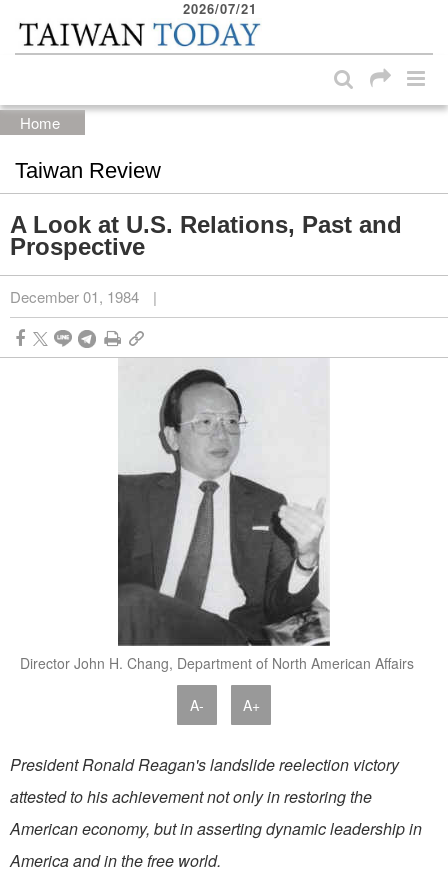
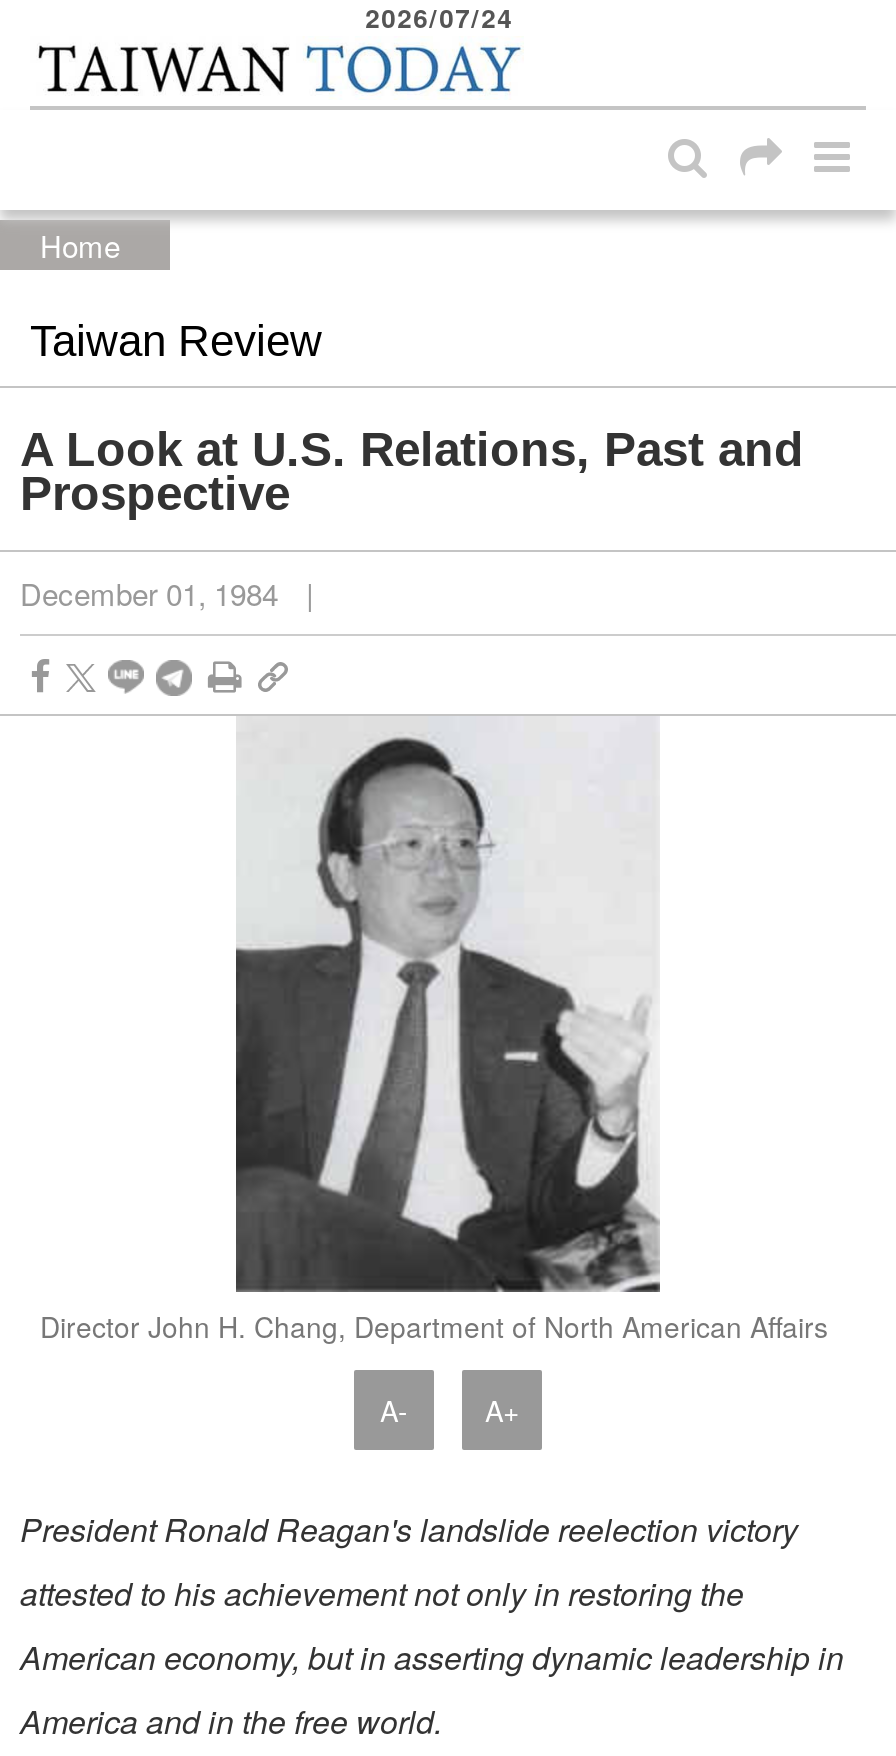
- 2026/07/21
+ 2026/07/24
